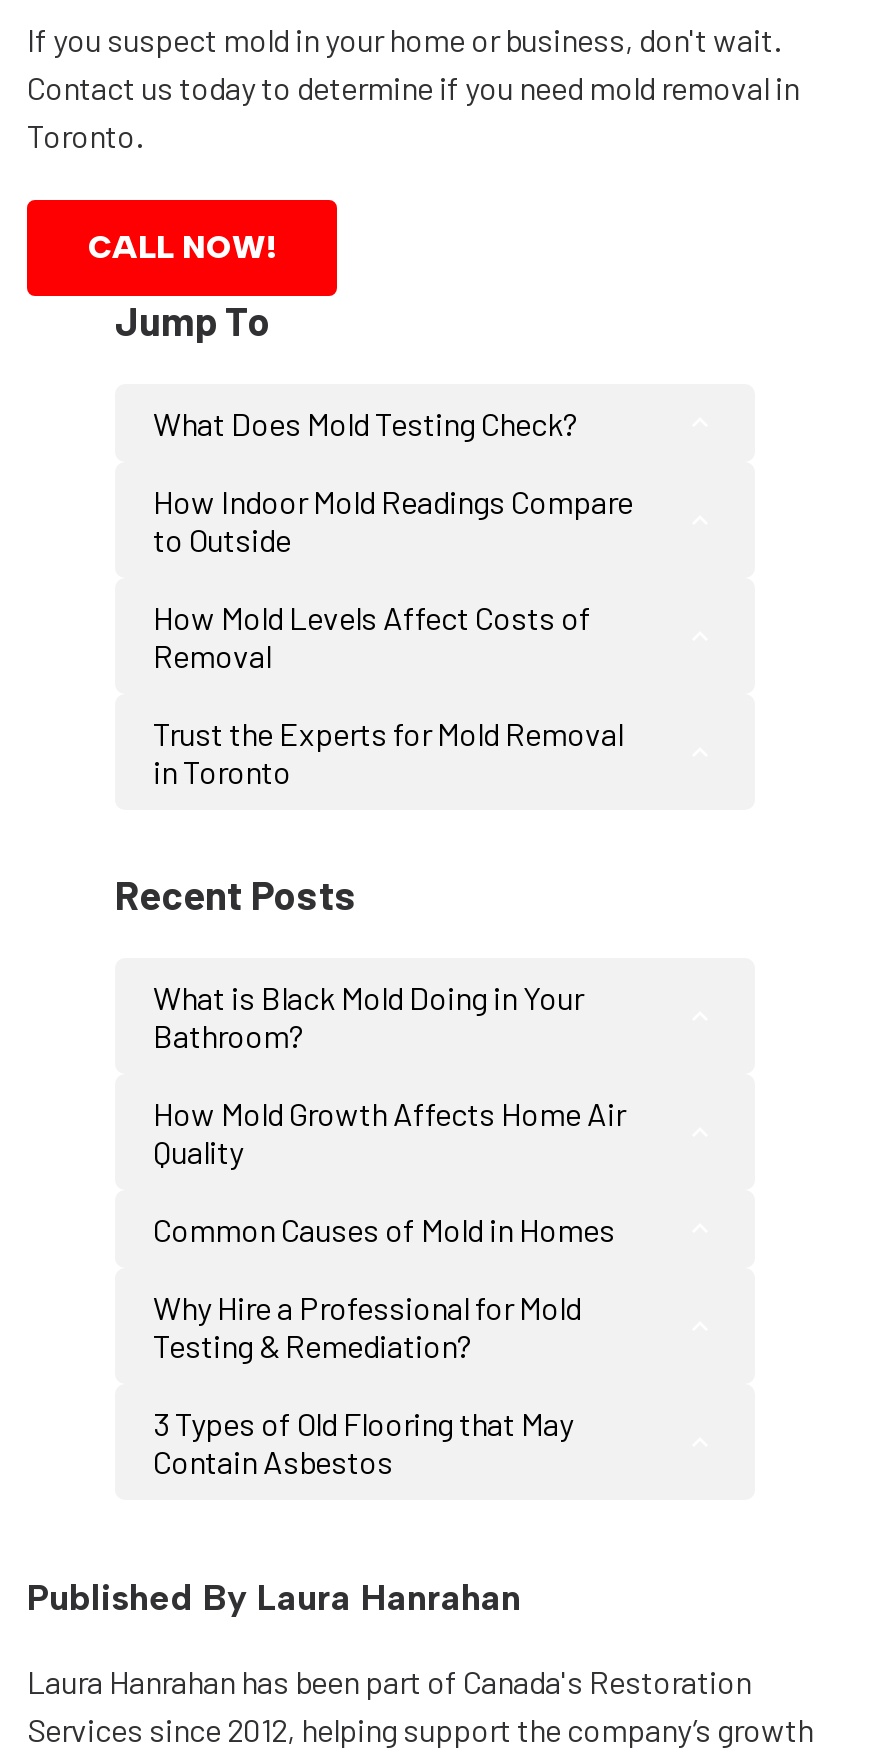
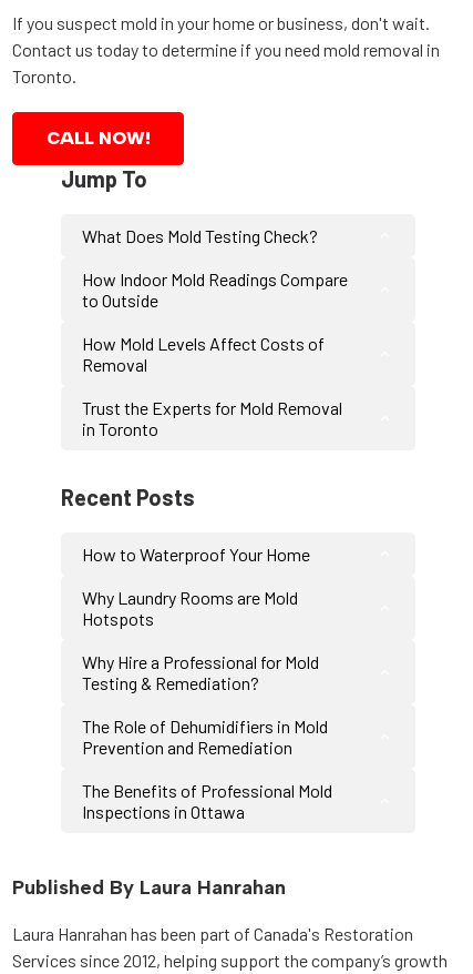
- What is Black Mold Doing in Your
- Bathroom?
- How Mold Growth Affects Home Air
- Quality
- Common Causes of Mold in Homes
+ How to Waterproof Your Home
+ Why Laundry Rooms are Mold
+ Hotspots

moved up: Why Hire a Professional for Mold | Testing & Remediation?

- 3 Types of Old Flooring that May
- Contain Asbestos
+ The Role of Dehumidifiers in Mold
+ Prevention and Remediation
+ The Benefits of Professional Mold
+ Inspections in Ottawa
